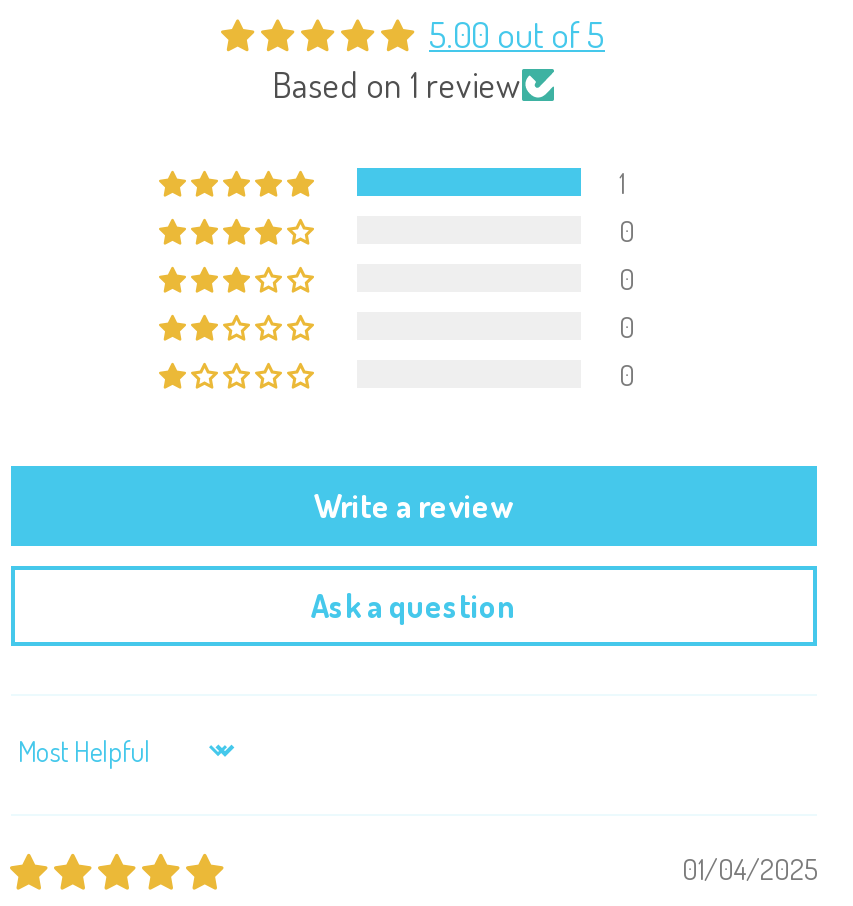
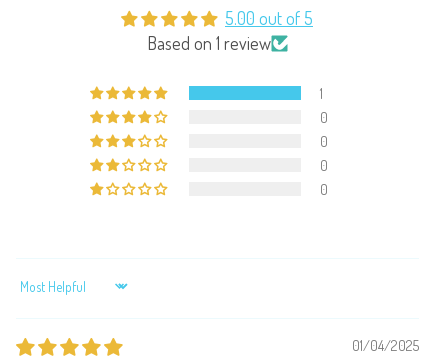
- Write a review
- Ask a question
